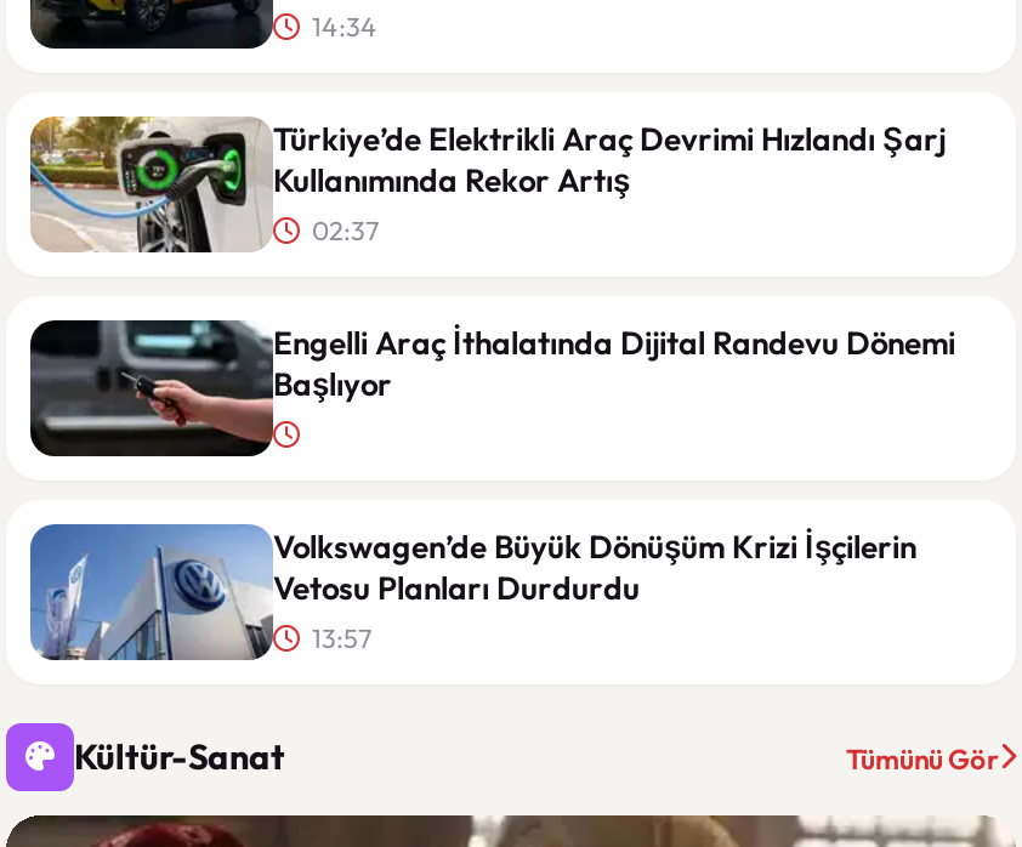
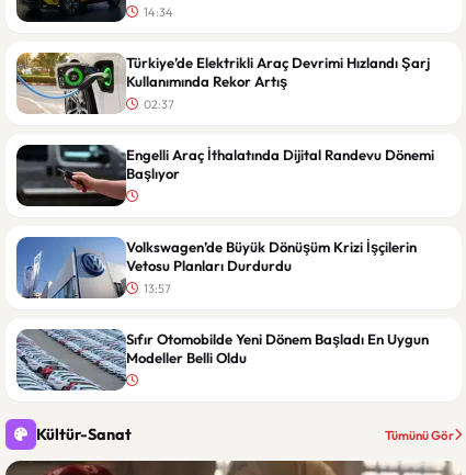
+ [image]
+ Sıfır Otomobilde Yeni Dönem Başladı En Uygun
+ Modeller Belli Oldu
